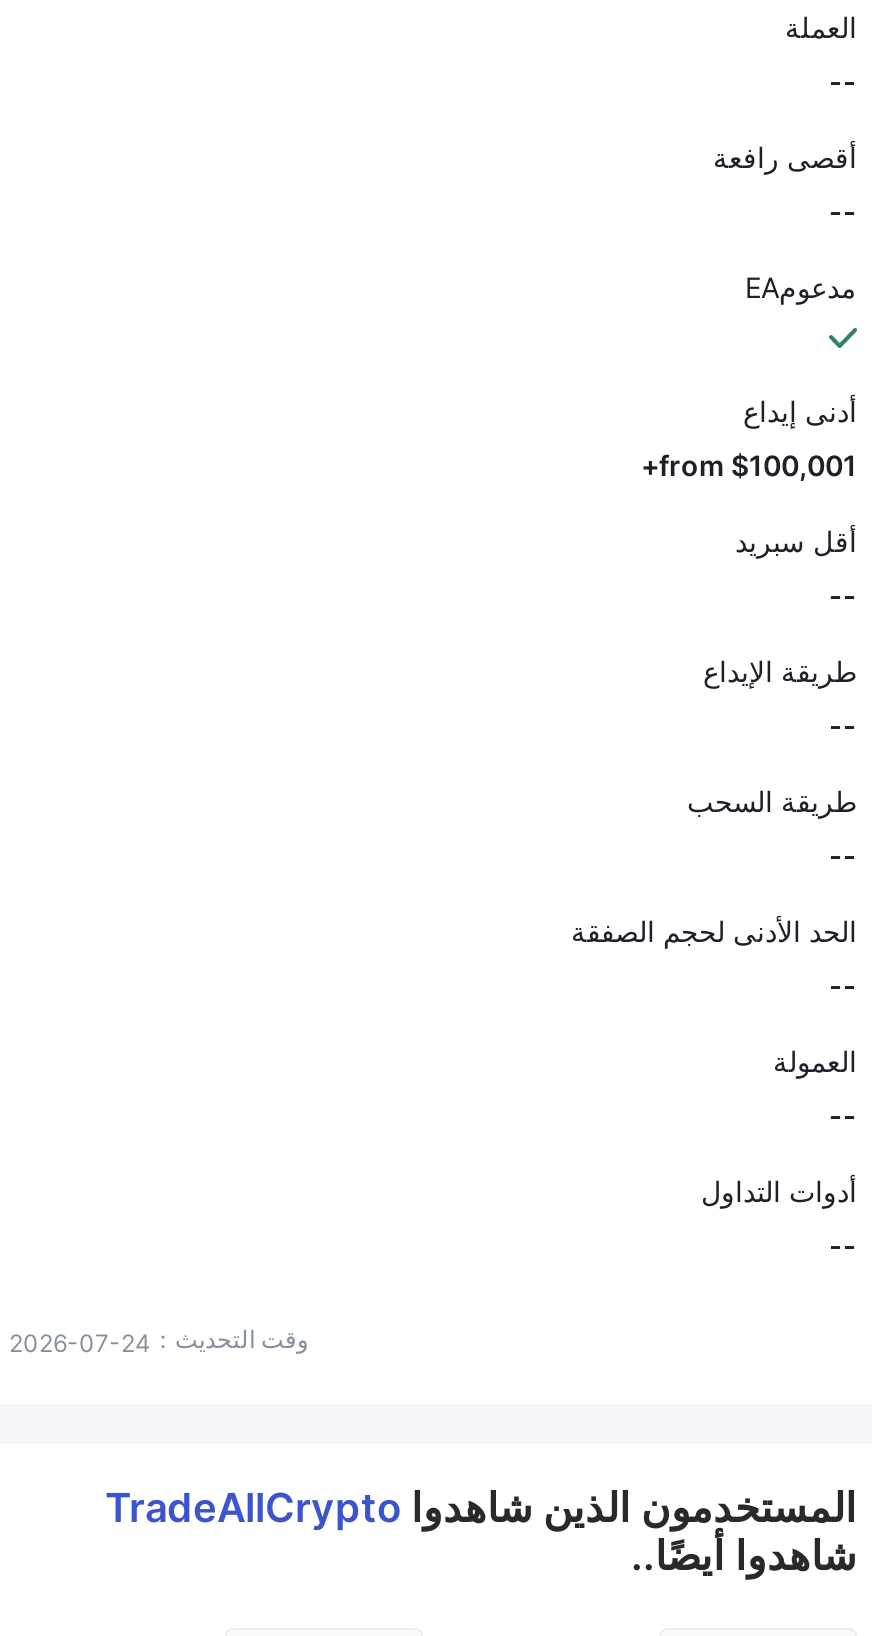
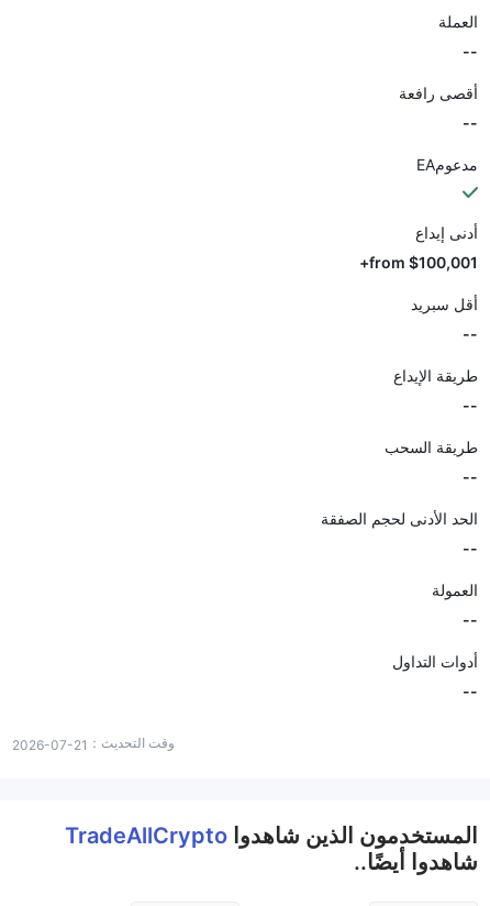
- وقت التحديث：2026-07-24
+ وقت التحديث：2026-07-21
